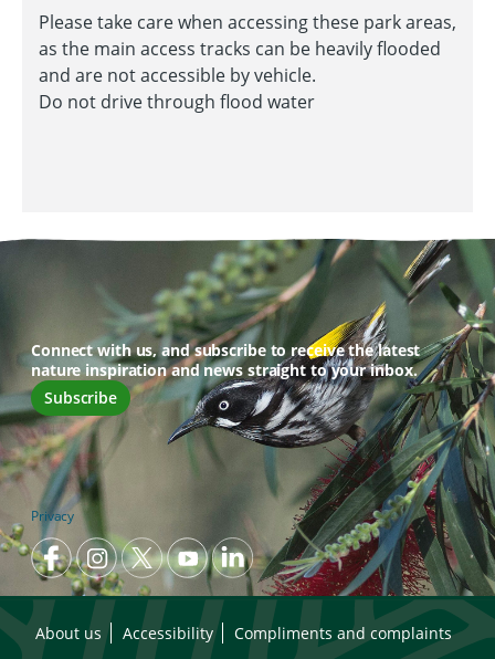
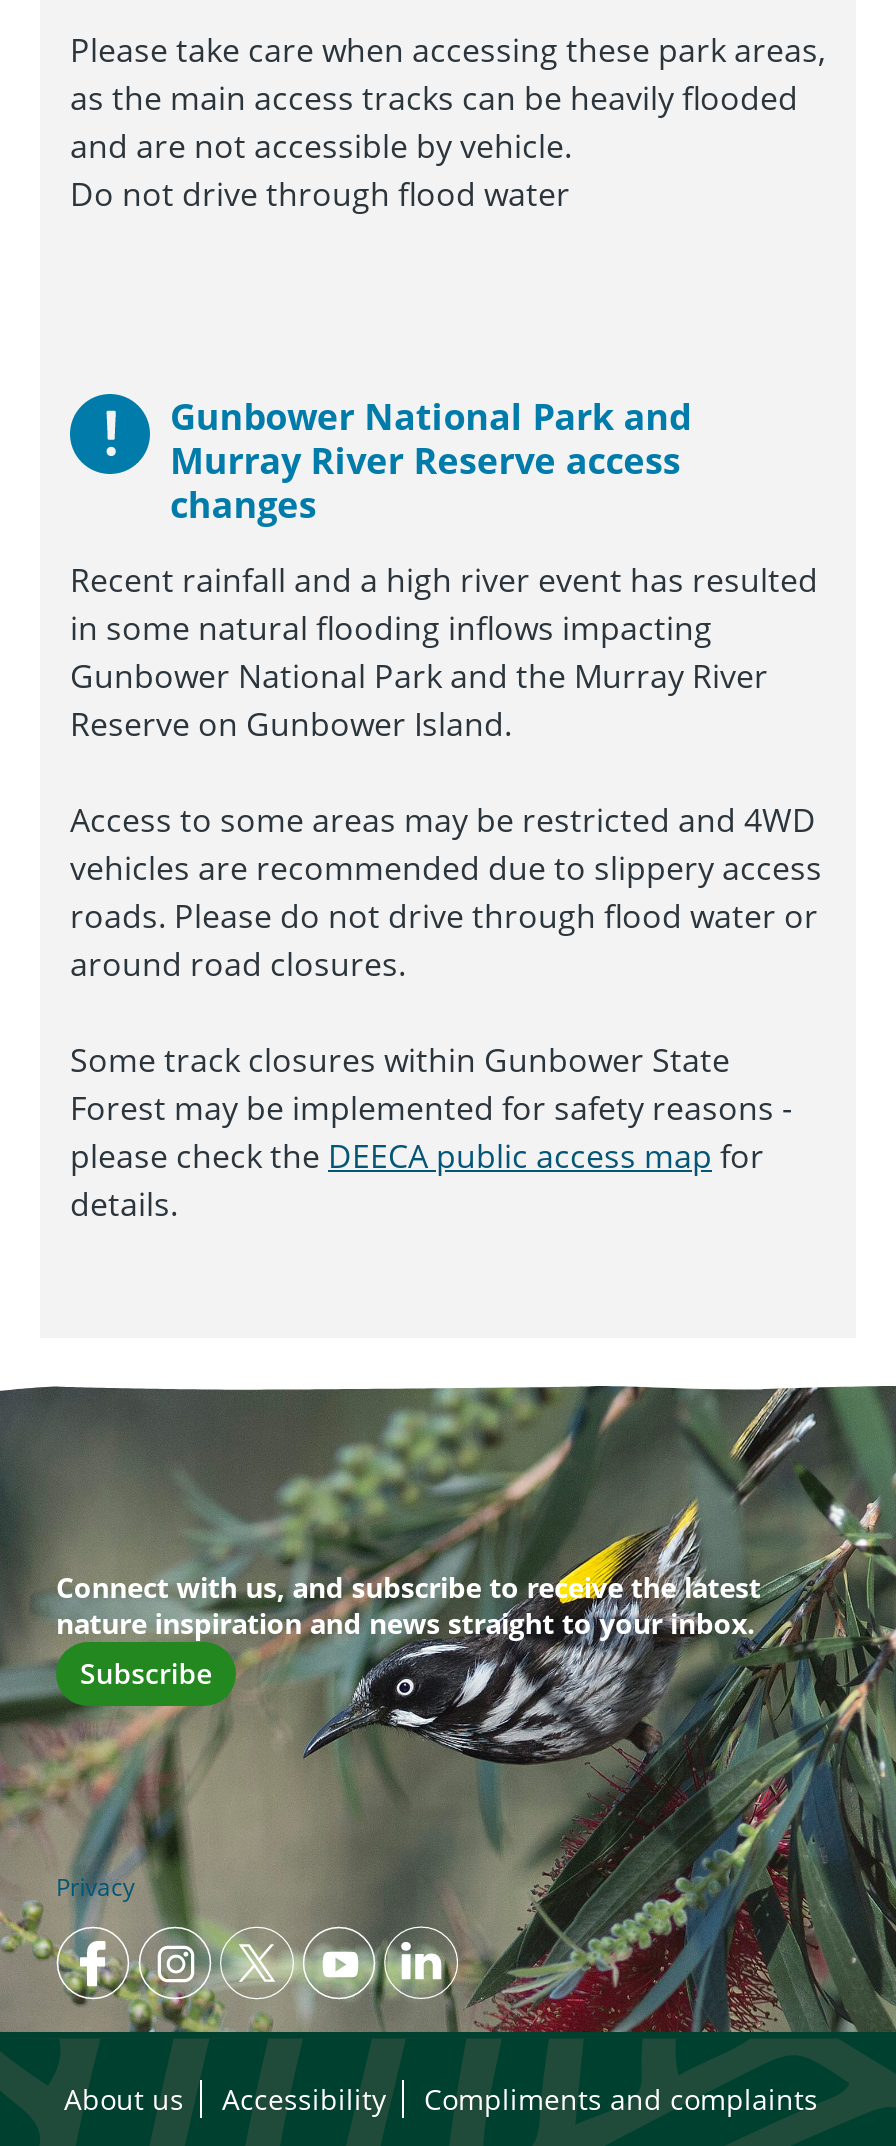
+ [image]
+ Gunbower National Park and
+ Murray River Reserve access
+ changes
+ Recent rainfall and a high river event has resulted
+ in some natural flooding inflows impacting
+ Gunbower National Park and the Murray River
+ Reserve on Gunbower Island.
+ Access to some areas may be restricted and 4WD
+ vehicles are recommended due to slippery access
+ roads. Please do not drive through flood water or
+ around road closures.
+ Some track closures within Gunbower State
+ Forest may be implemented for safety reasons -
+ please check the DEECA public access map for
+ details.
